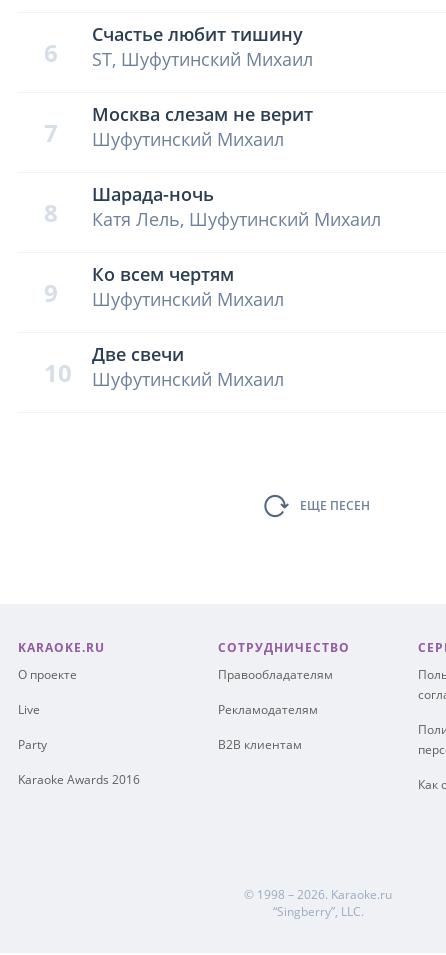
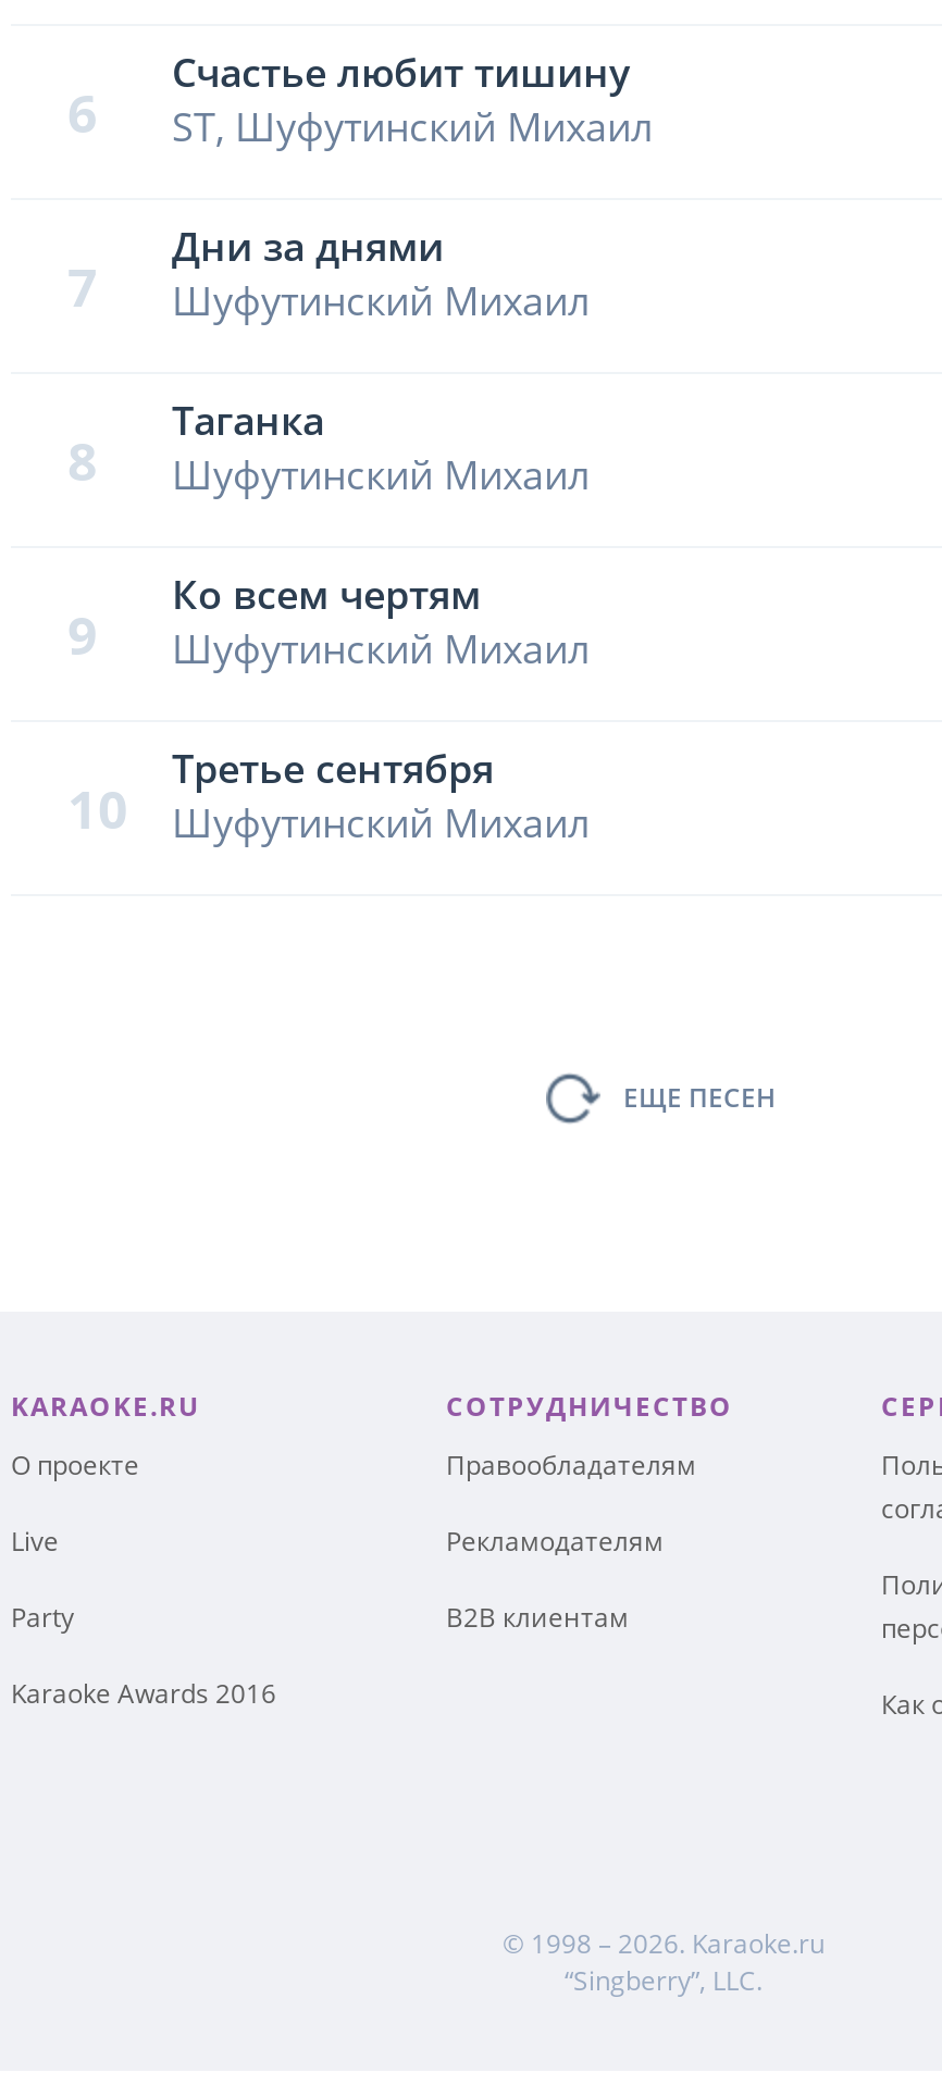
- Москва слезам не верит
+ Дни за днями

- Шарада-ночь
- Катя Лель, Шуфутинский Михаил
+ Таганка
+ Шуфутинский Михаил

- Две свечи
+ Третье сентября
